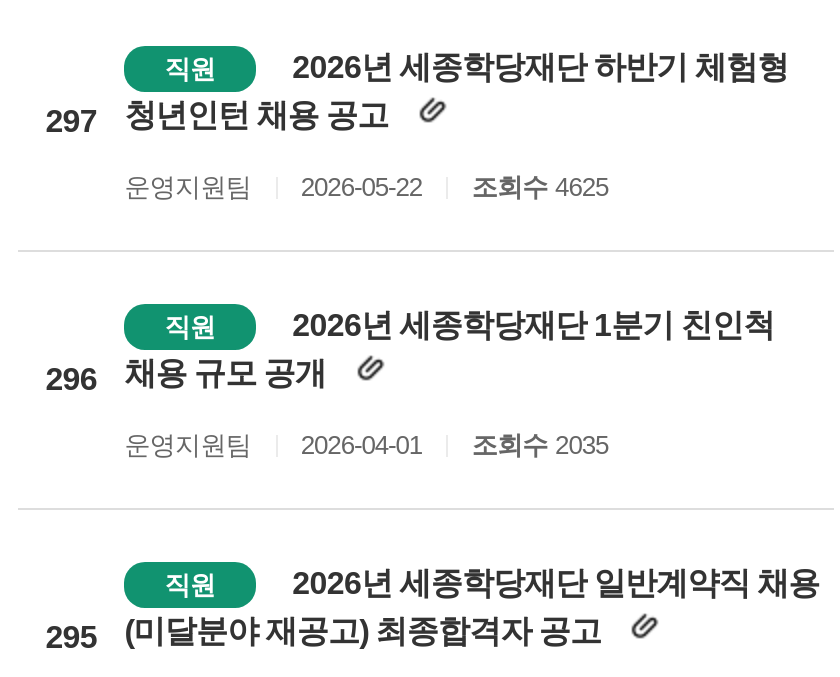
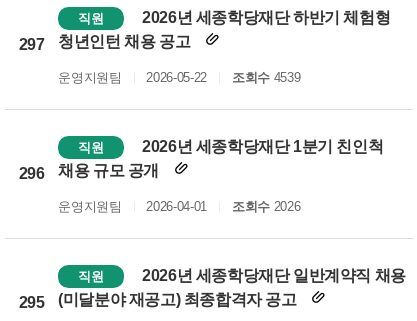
- 운영지원팀 2026-05-22 조회수 4625
+ 운영지원팀 2026-05-22 조회수 4539

- 운영지원팀 2026-04-01 조회수 2035
+ 운영지원팀 2026-04-01 조회수 2026
